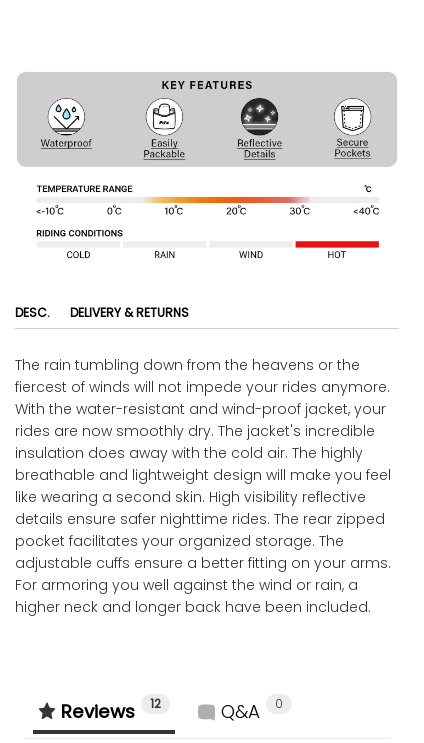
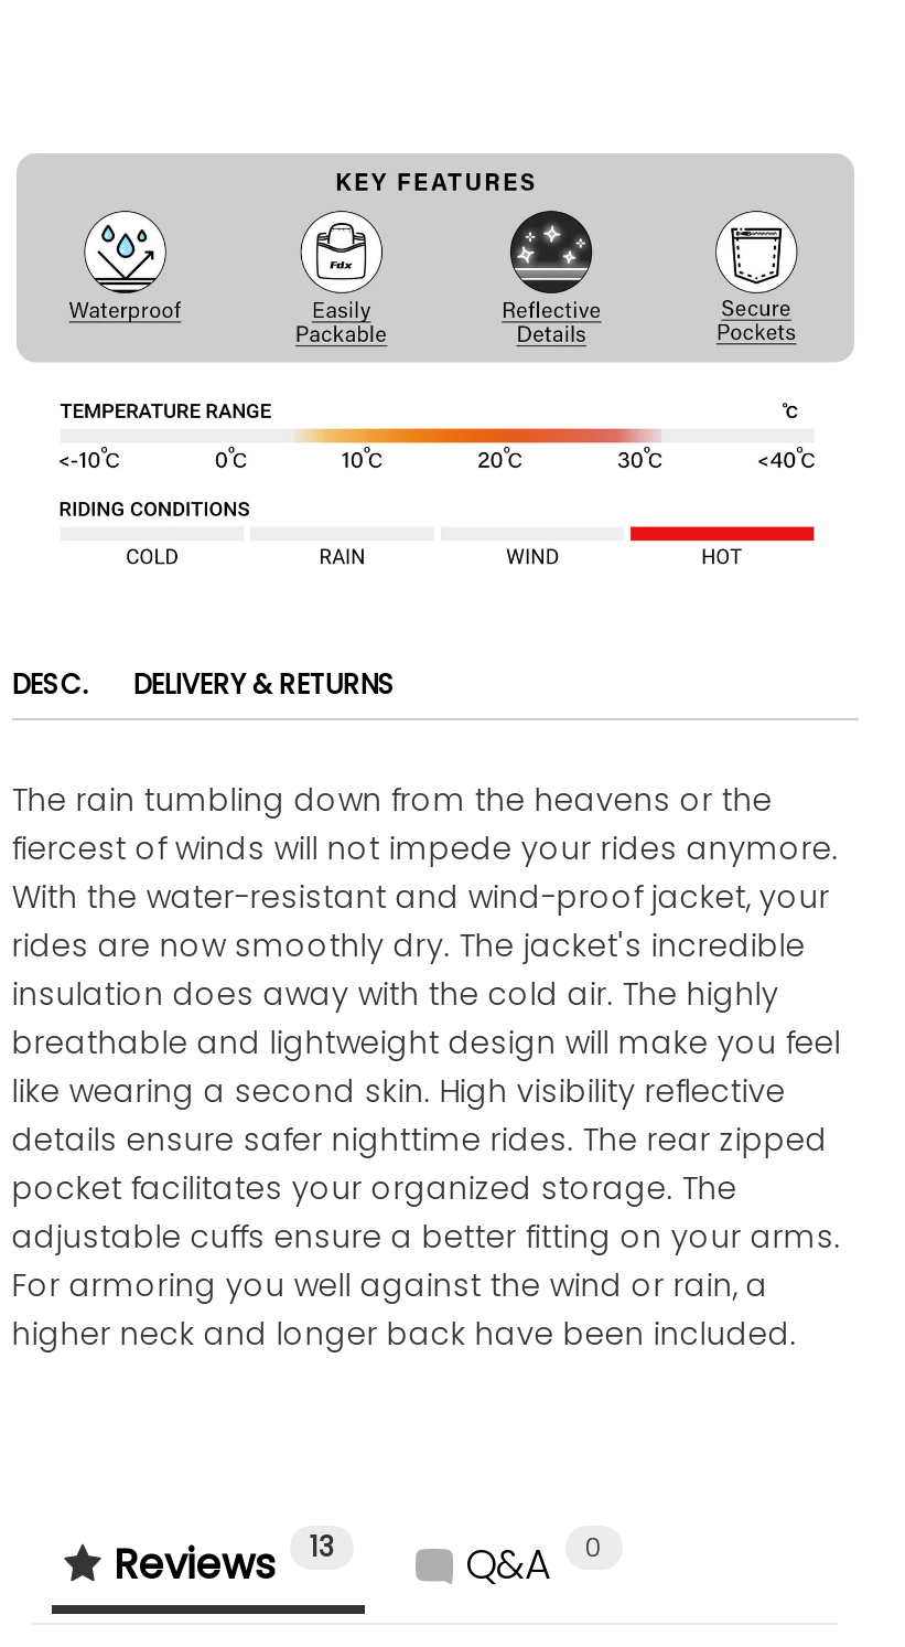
- Reviews 12
+ Reviews 13
